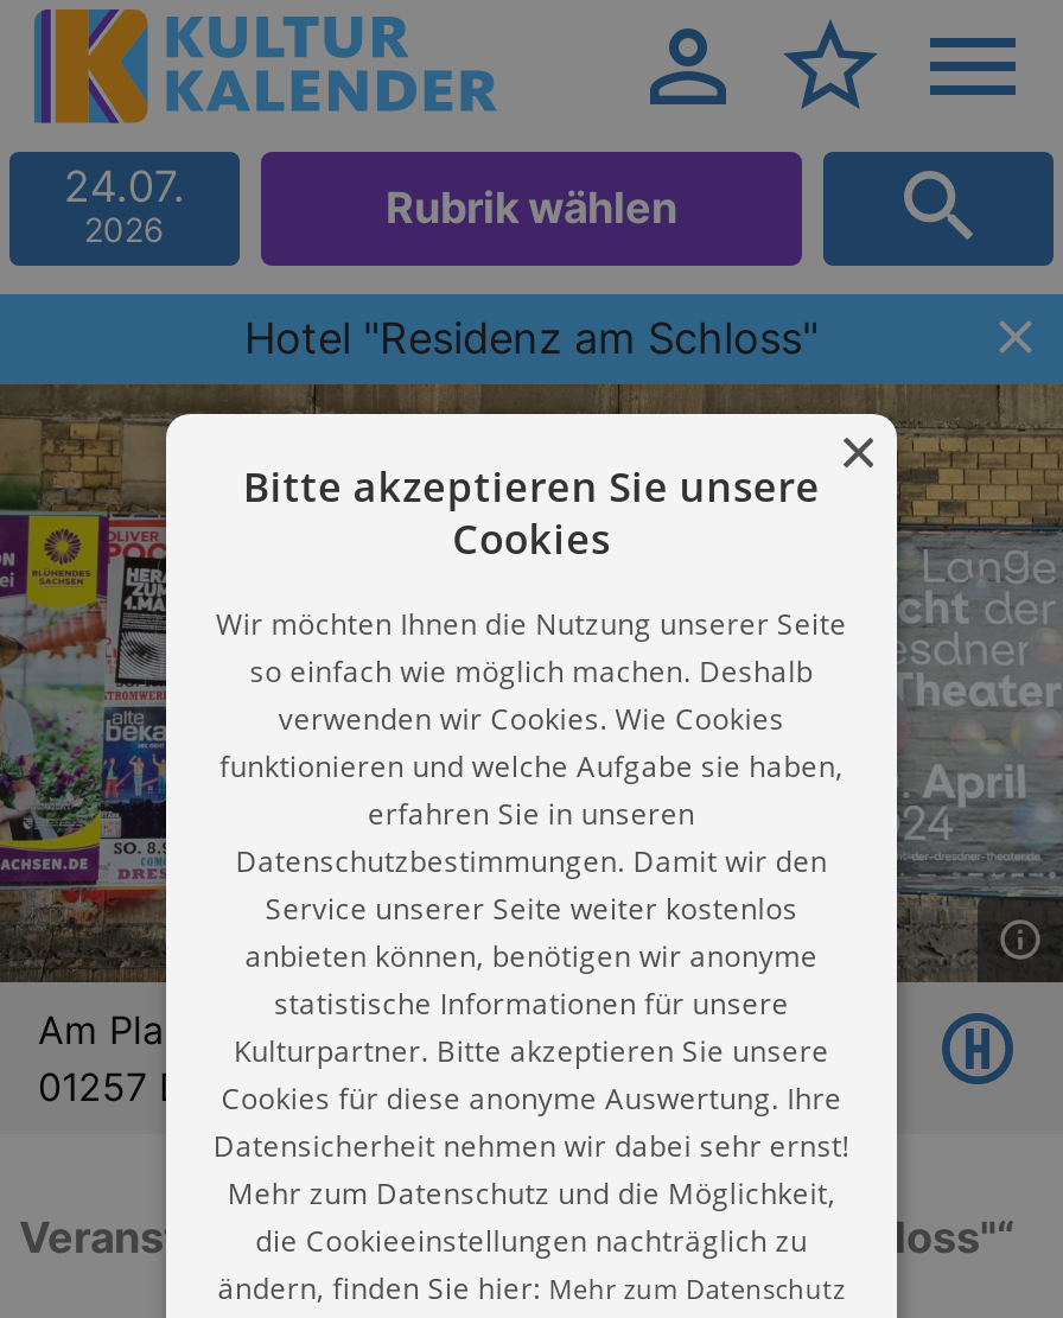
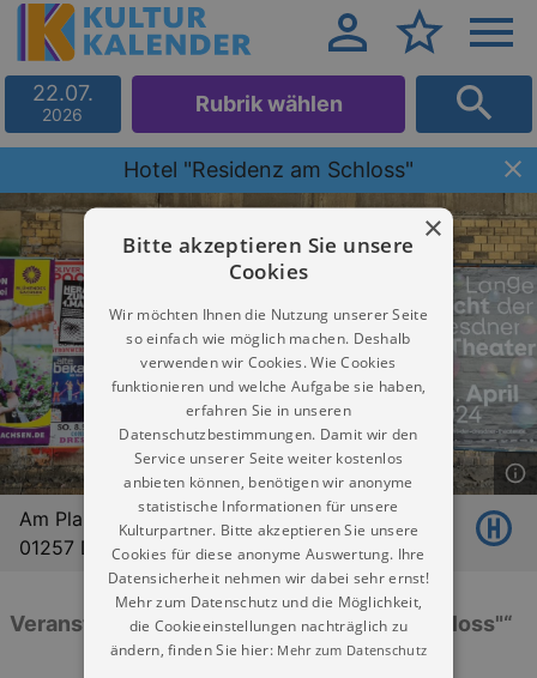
- 24.07.
+ 22.07.
